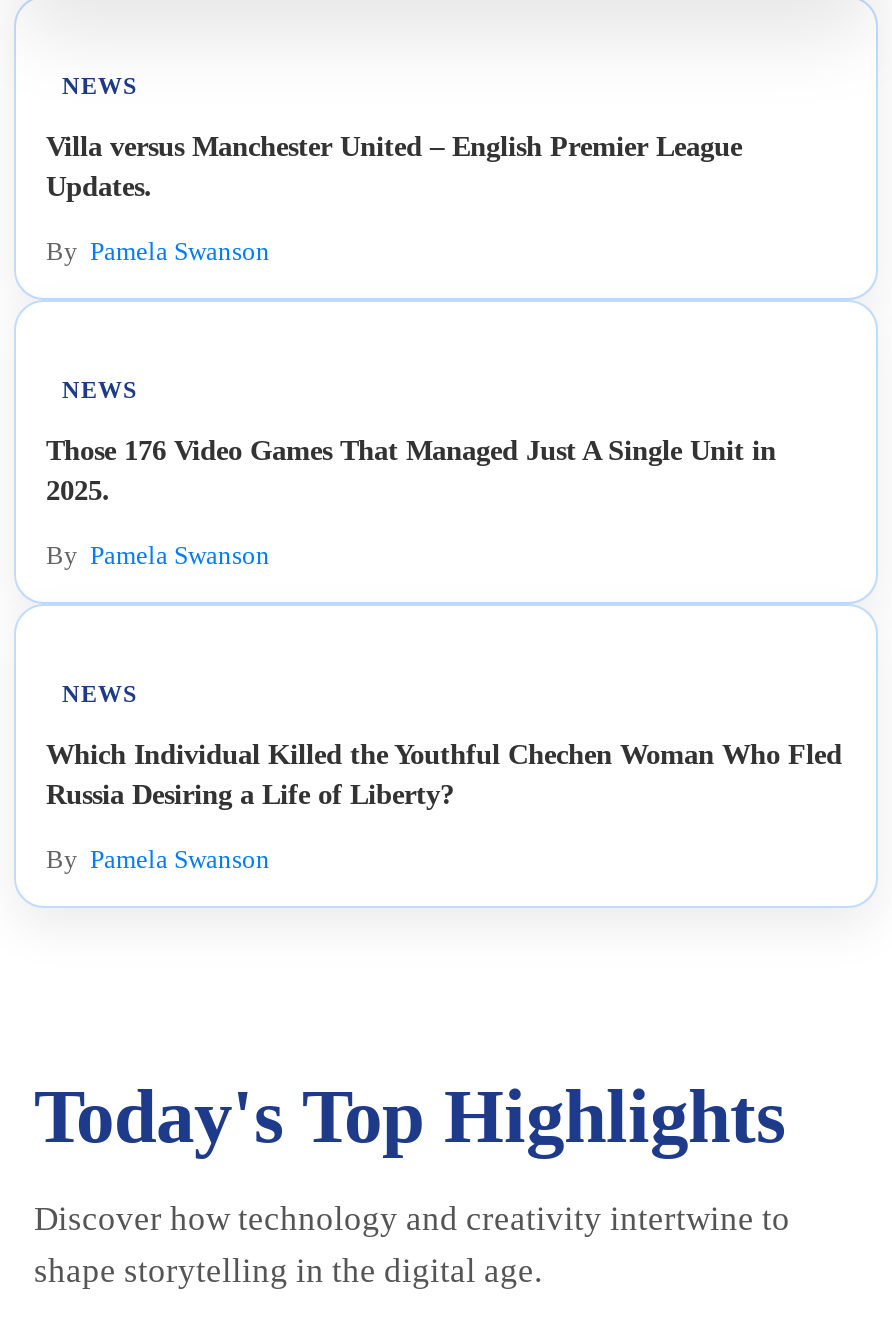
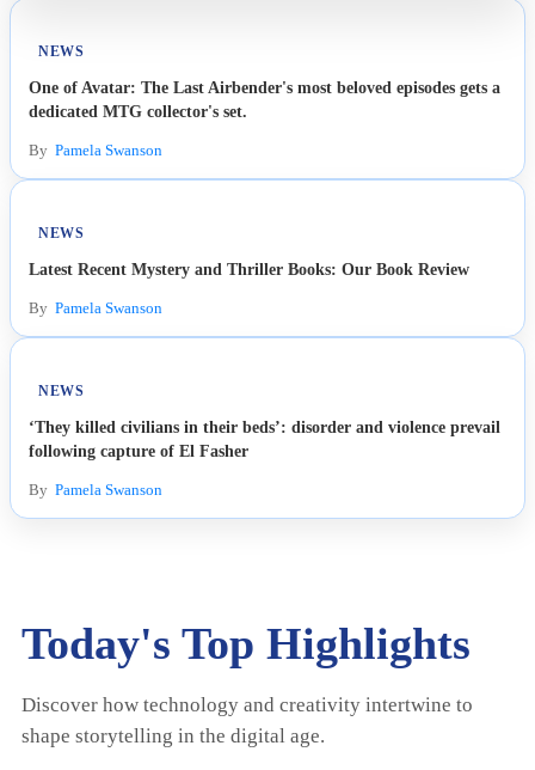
- Villa versus Manchester United – English Premier League
- Updates.
+ One of Avatar: The Last Airbender's most beloved episodes gets a
+ dedicated MTG collector's set.

- Those 176 Video Games That Managed Just A Single Unit in
- 2025.
+ Latest Recent Mystery and Thriller Books: Our Book Review

- Which Individual Killed the Youthful Chechen Woman Who Fled
- Russia Desiring a Life of Liberty?
+ ‘They killed civilians in their beds’: disorder and violence prevail
+ following capture of El Fasher
